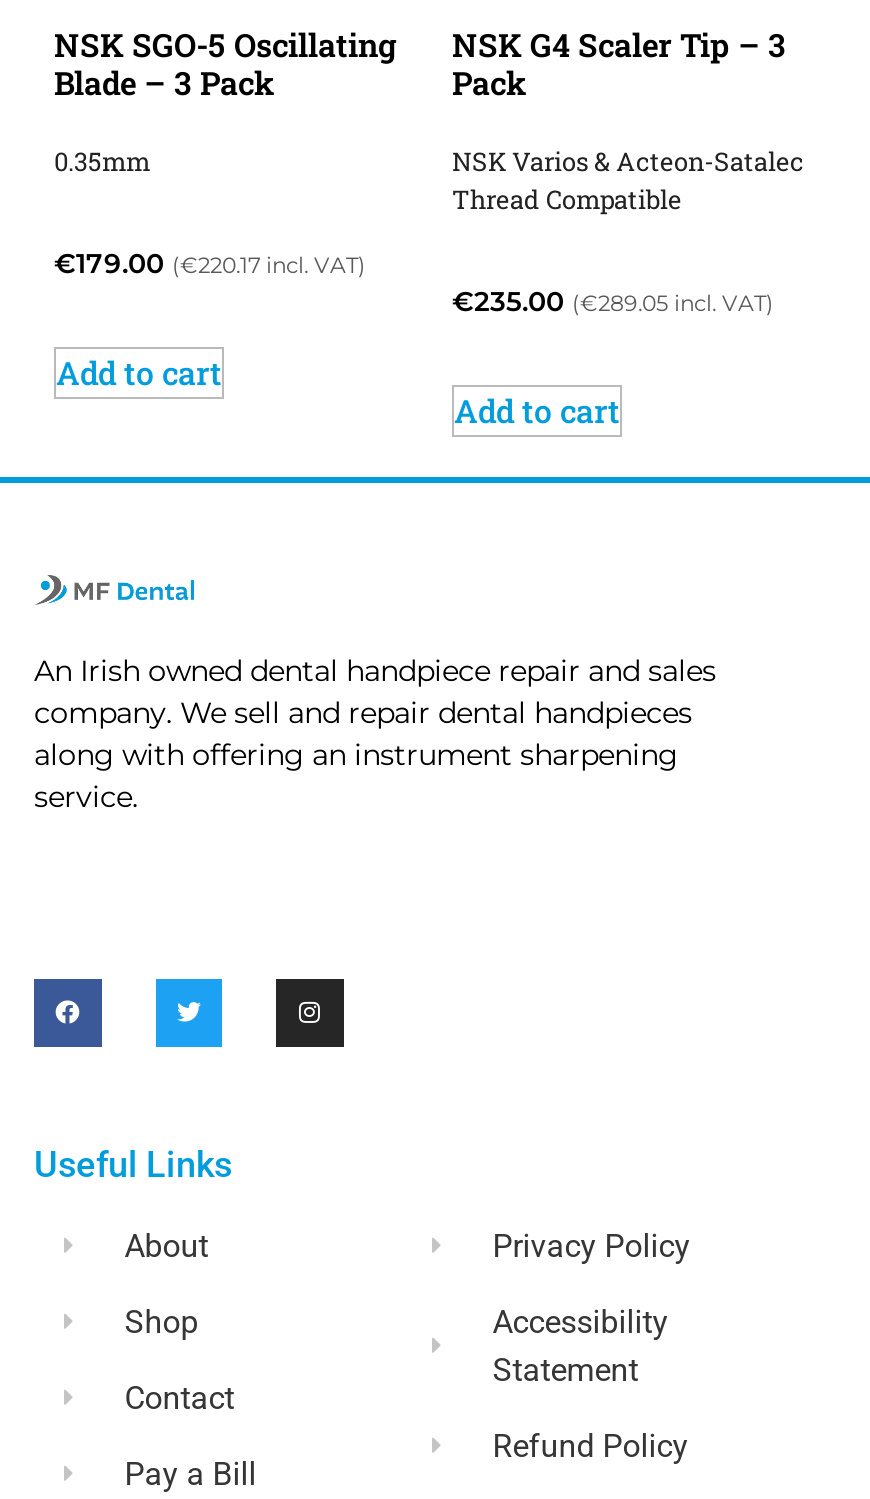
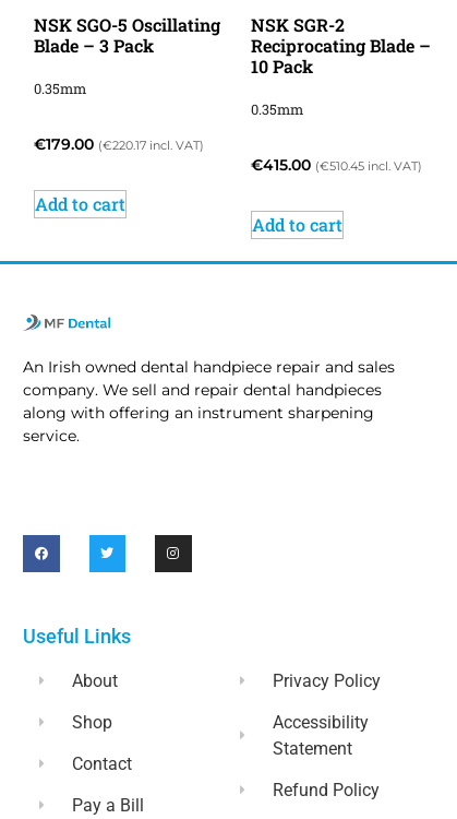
- NSK G4 Scaler Tip – 3
- Pack
+ NSK SGR-2
+ Reciprocating Blade –
+ 10 Pack

- NSK Varios & Acteon-Satalec
- Thread Compatible
+ 0.35mm

- €235.00 (€289.05 incl. VAT)
+ €415.00 (€510.45 incl. VAT)
